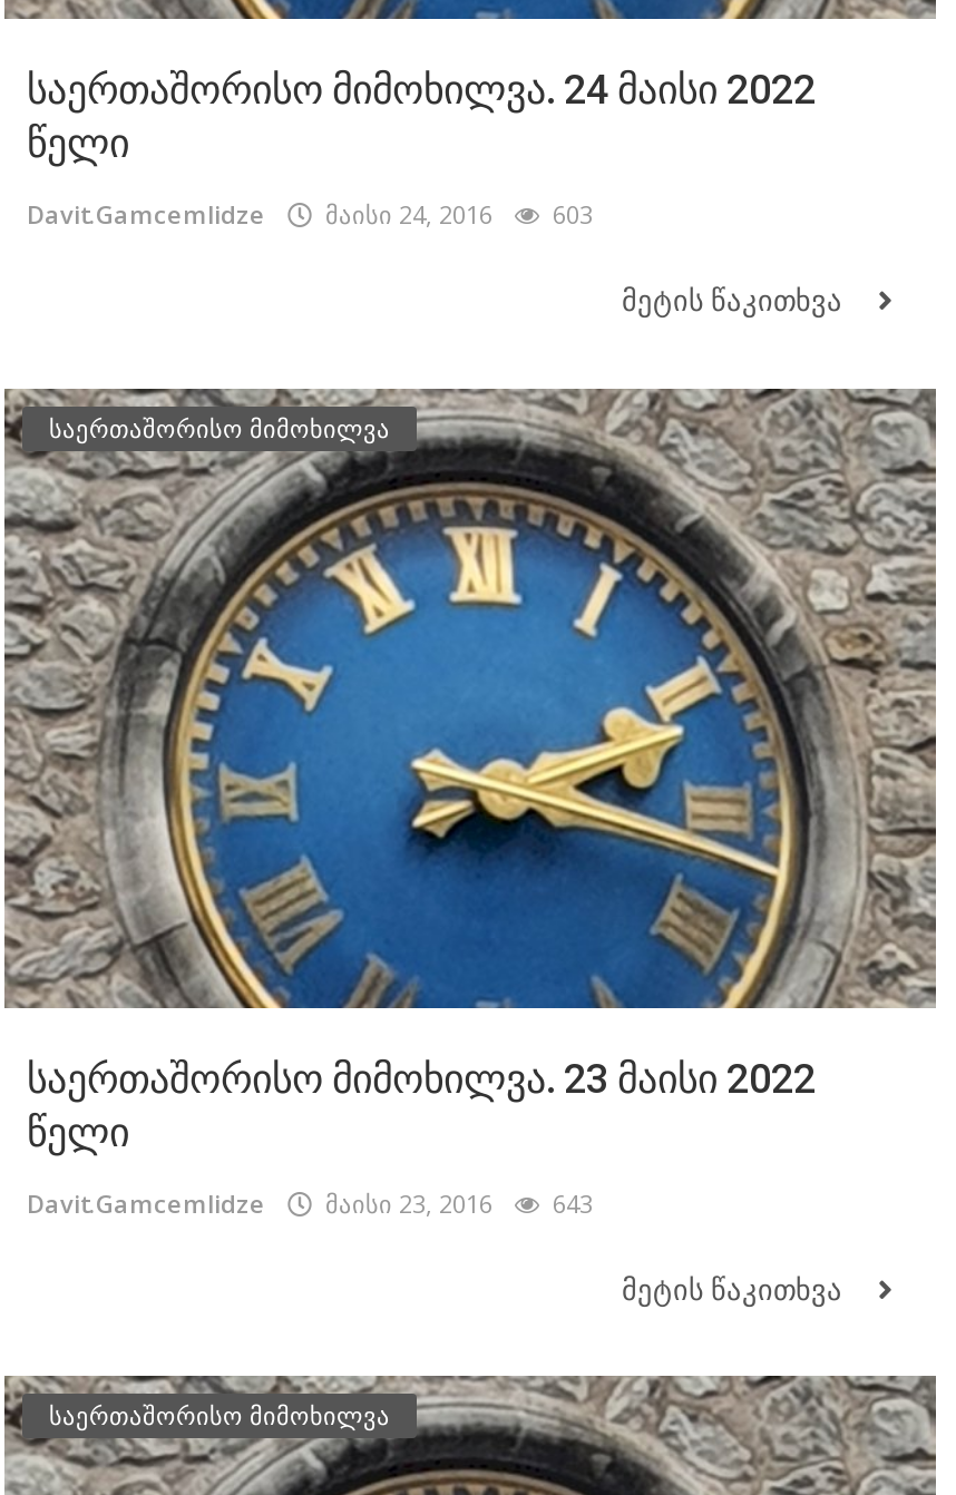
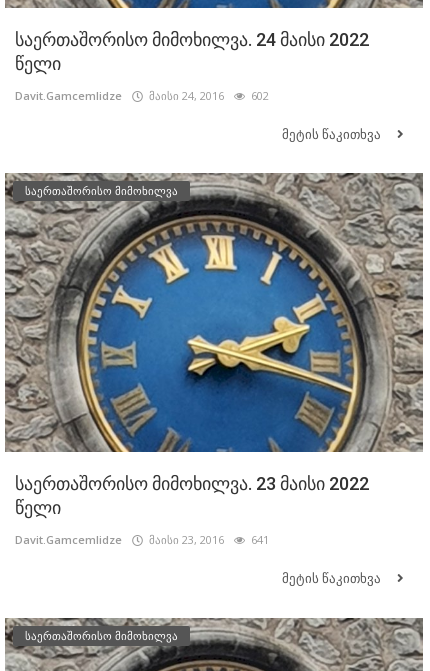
- Davit.Gamcemlidze მაისი 24, 2016 603
+ Davit.Gamcemlidze მაისი 24, 2016 602

- Davit.Gamcemlidze მაისი 23, 2016 643
+ Davit.Gamcemlidze მაისი 23, 2016 641
